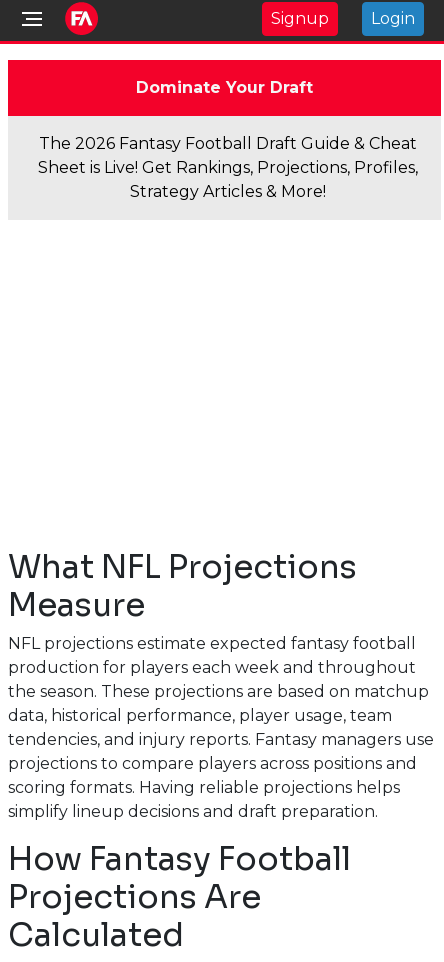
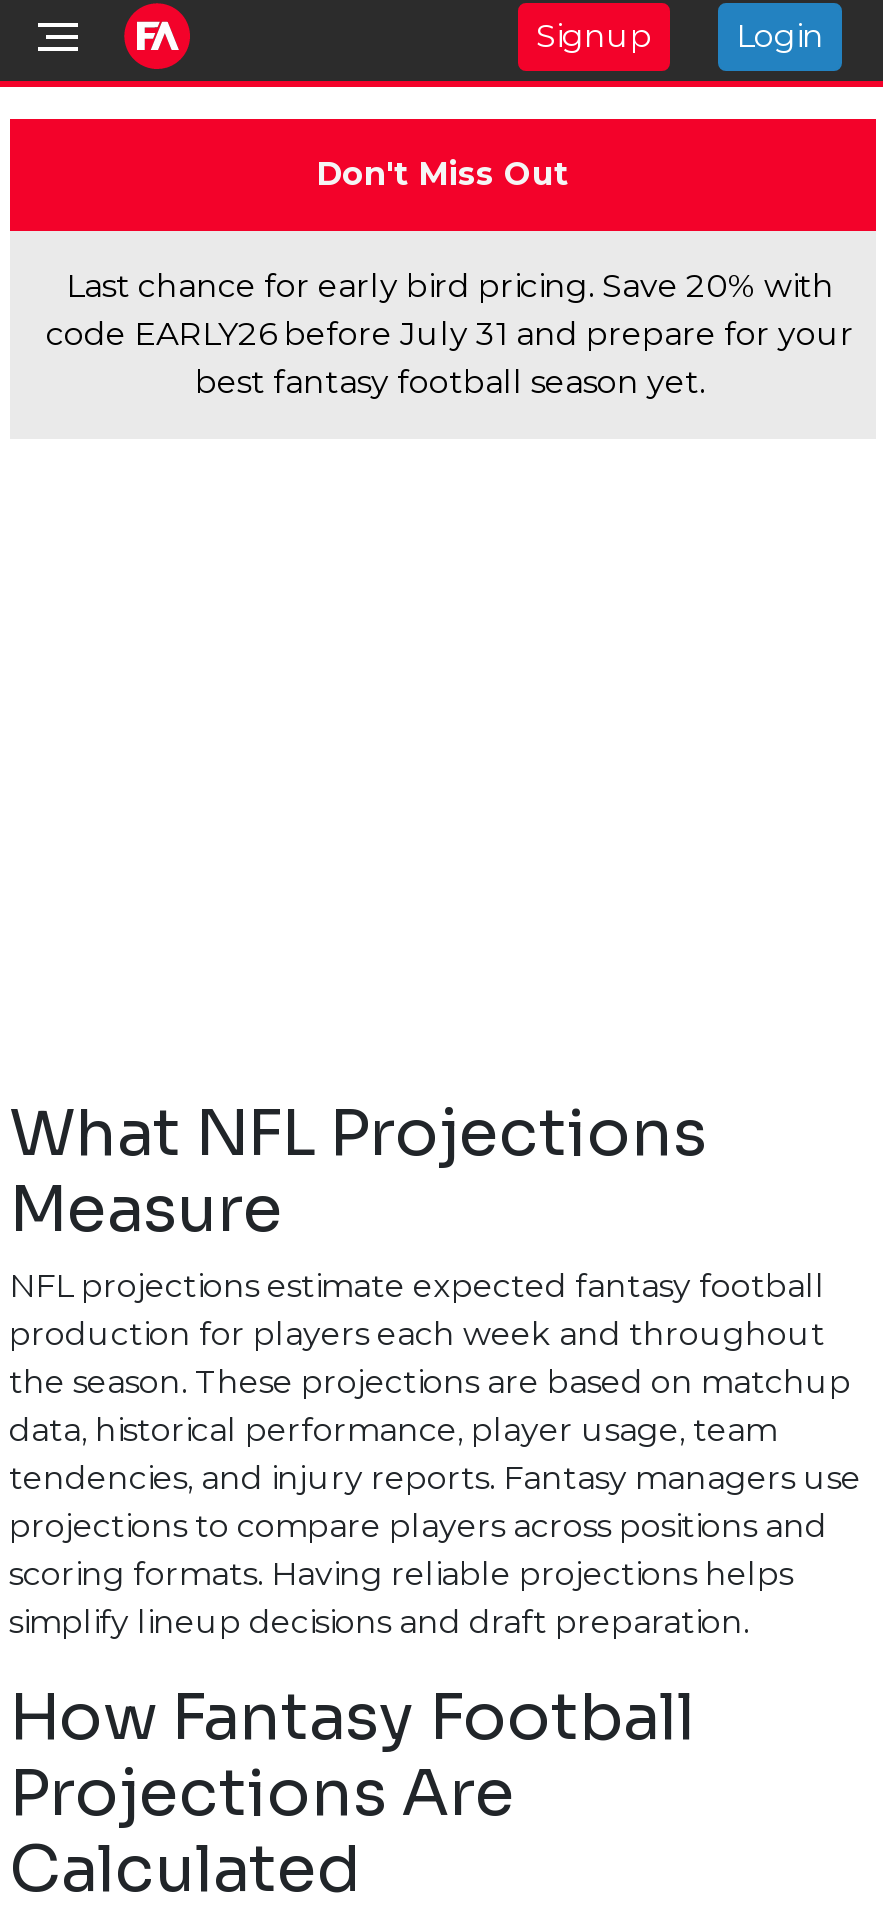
- Dominate Your Draft
+ Don't Miss Out

- The 2026 Fantasy Football Draft Guide & Cheat
- Sheet is Live! Get Rankings, Projections, Profiles,
- Strategy Articles & More!
+ Last chance for early bird pricing. Save 20% with
+ code EARLY26 before July 31 and prepare for your
+ best fantasy football season yet.
